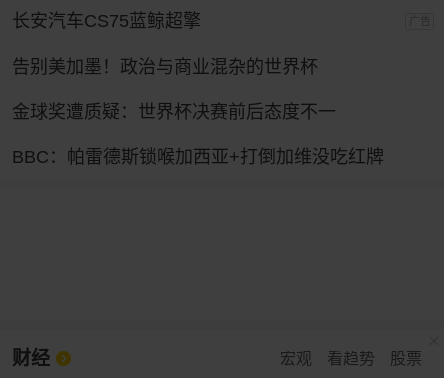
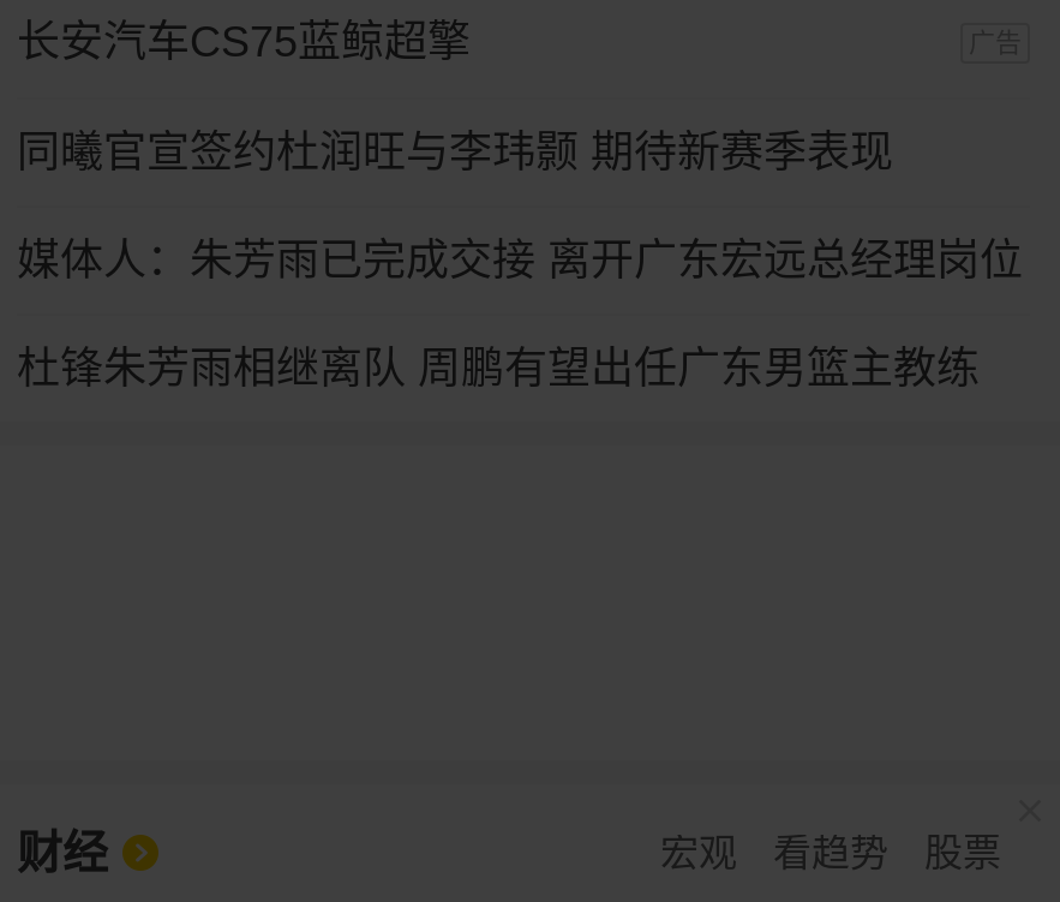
- 告别美加墨！政治与商业混杂的世界杯
+ 同曦官宣签约杜润旺与李玮颢 期待新赛季表现

- 金球奖遭质疑：世界杯决赛前后态度不一
+ 媒体人：朱芳雨已完成交接 离开广东宏远总经理岗位

- BBC：帕雷德斯锁喉加西亚+打倒加维没吃红牌
+ 杜锋朱芳雨相继离队 周鹏有望出任广东男篮主教练
